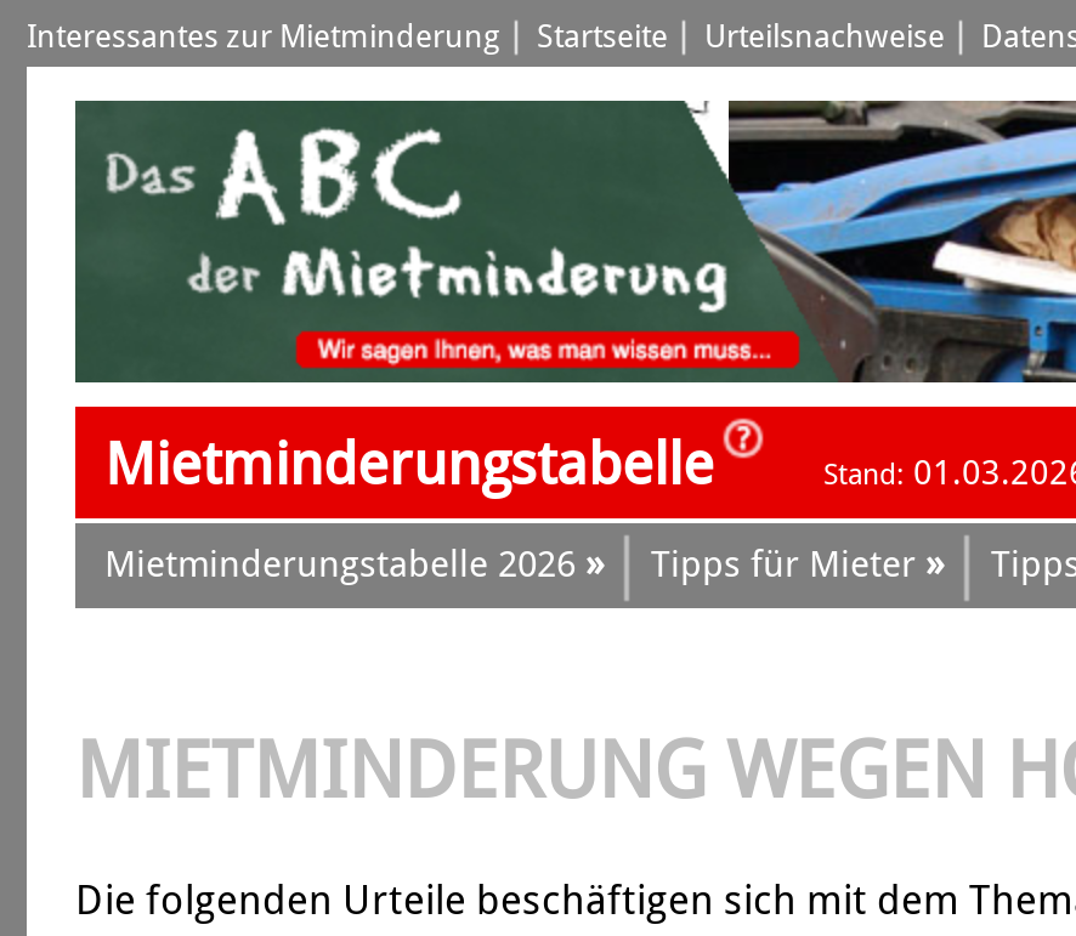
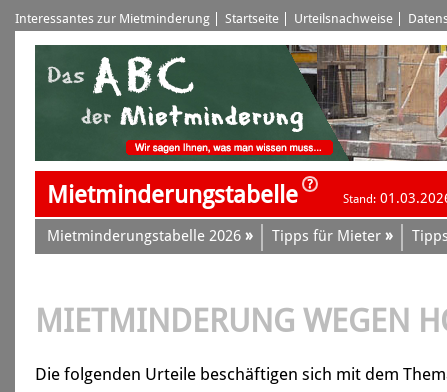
- [image]
+ [image]
